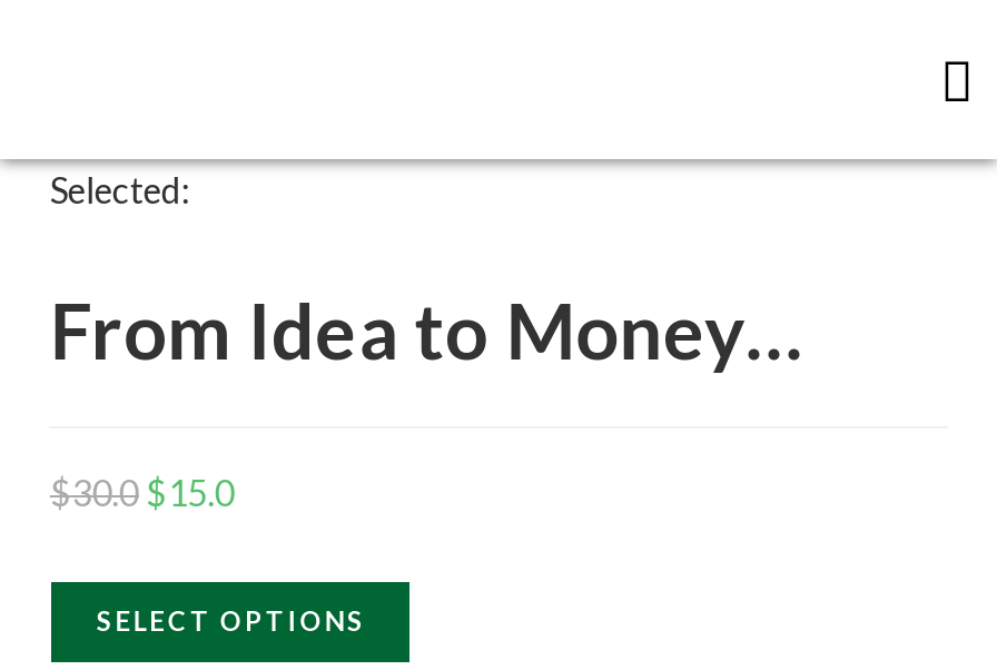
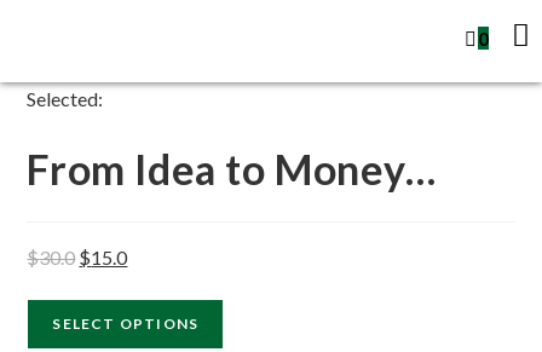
+ 0
